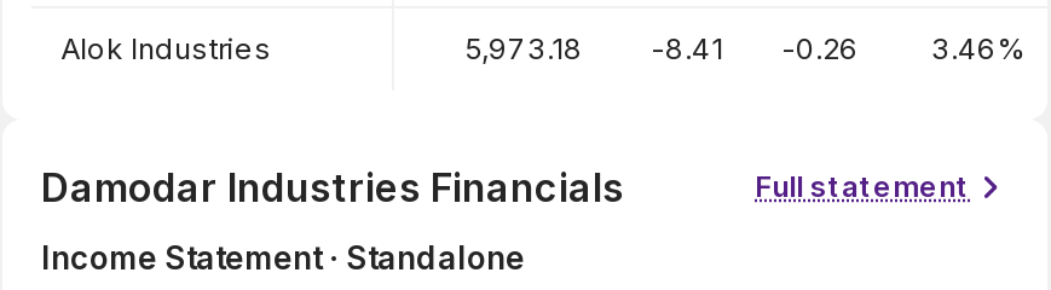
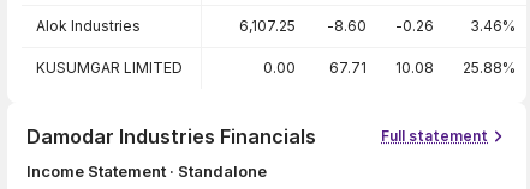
- 5,973.18
+ 6,107.25

- -8.41
+ -8.60

+ KUSUMGAR LIMITED
+ 0.00
+ 67.71
+ 10.08
+ 25.88%
